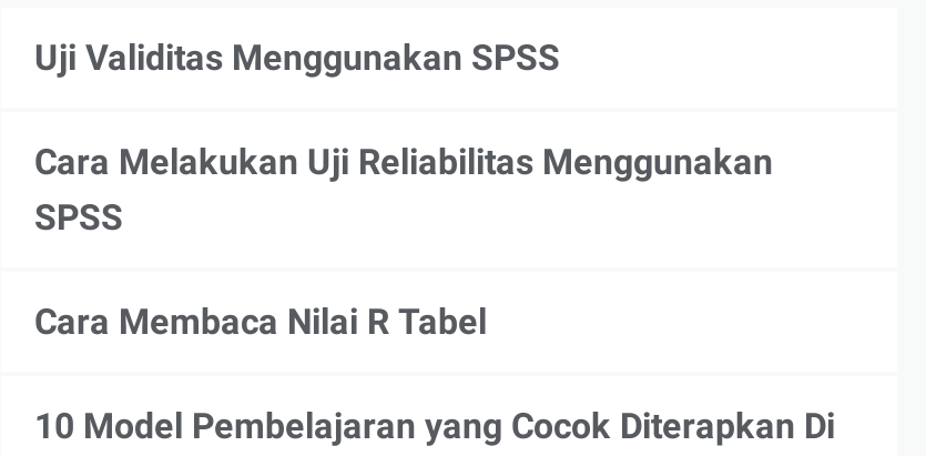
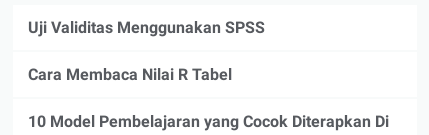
- Cara Melakukan Uji Reliabilitas Menggunakan
- SPSS
